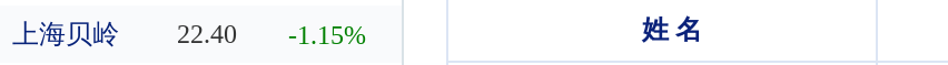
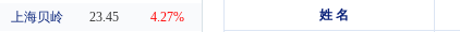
- 22.40
+ 23.45

- -1.15%
+ 4.27%
